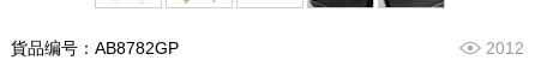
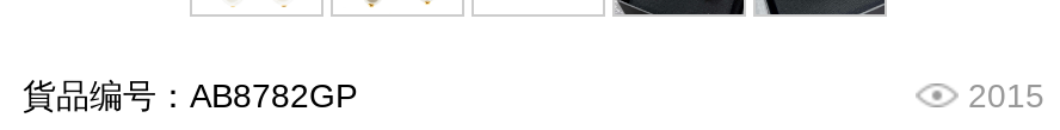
- 2012
+ 2015
